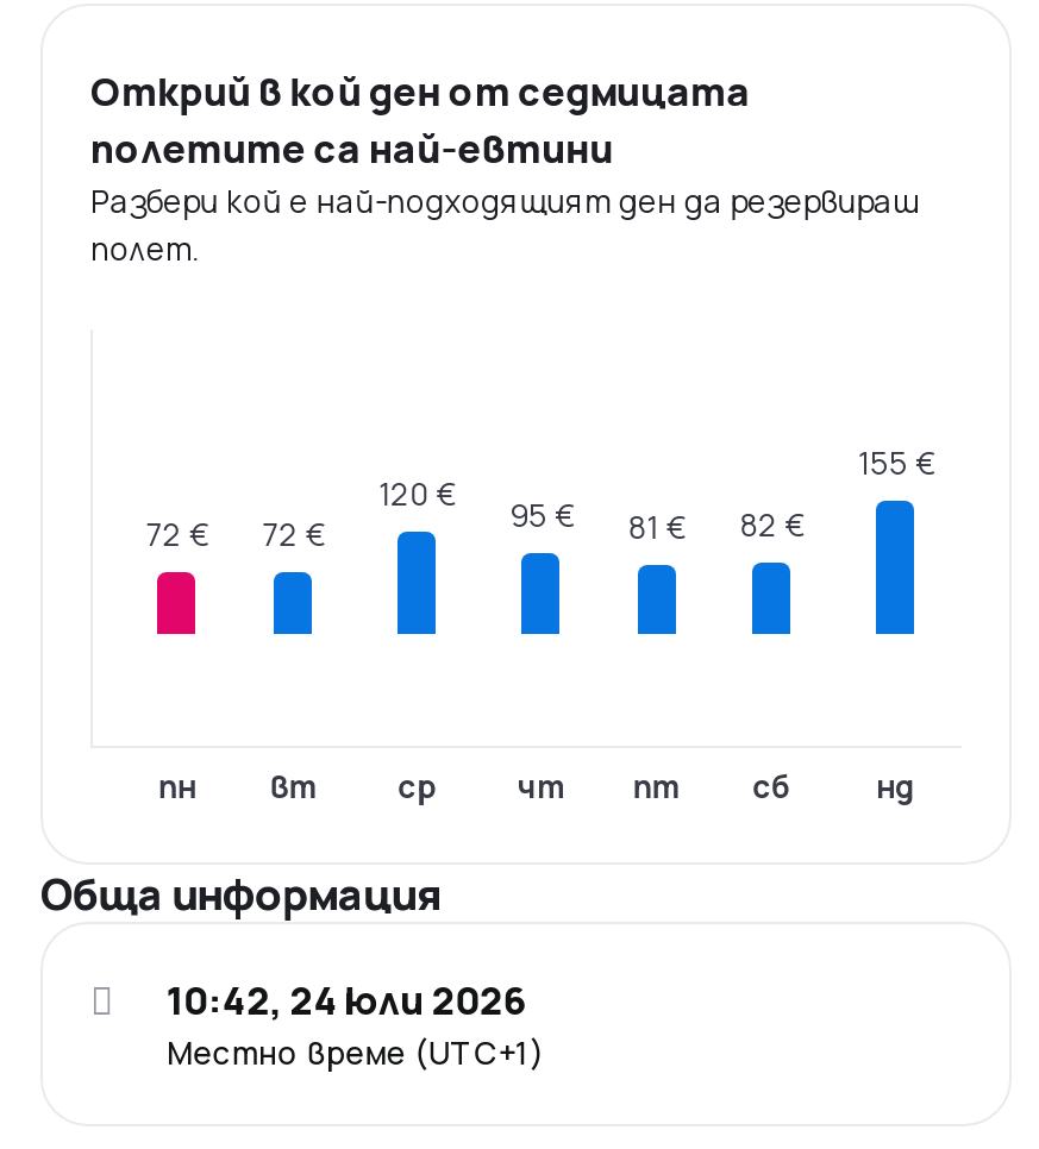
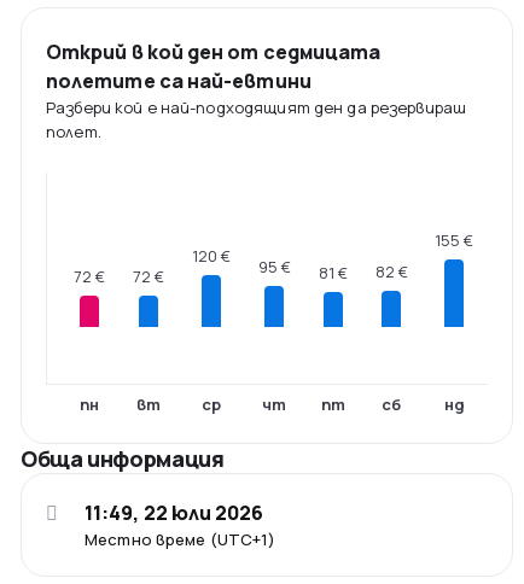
- 10:42, 24 юли 2026
+ 11:49, 22 юли 2026
